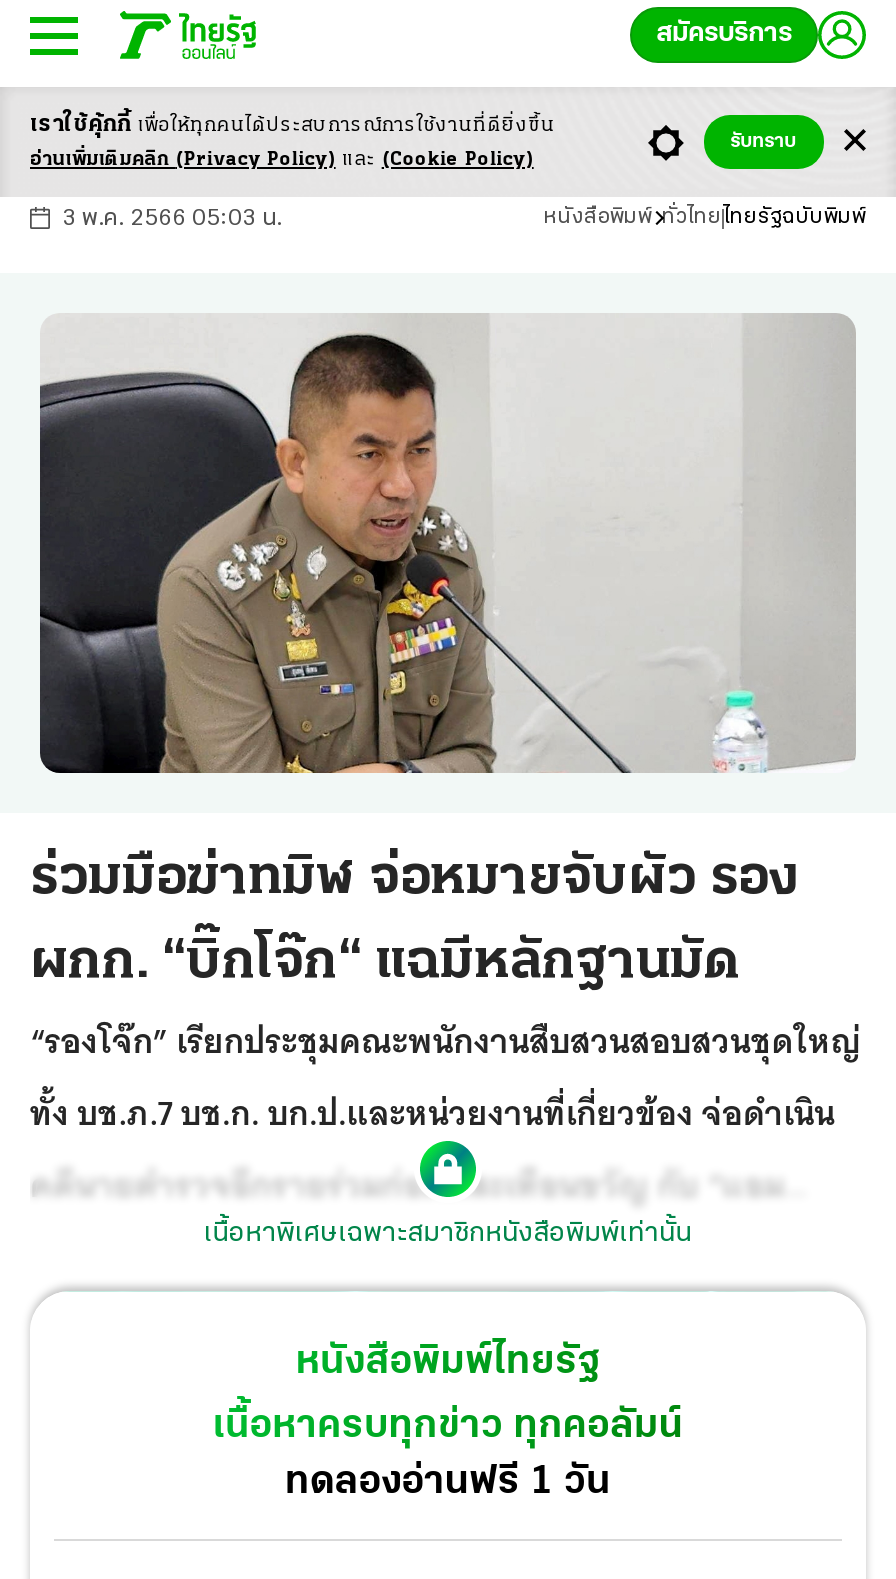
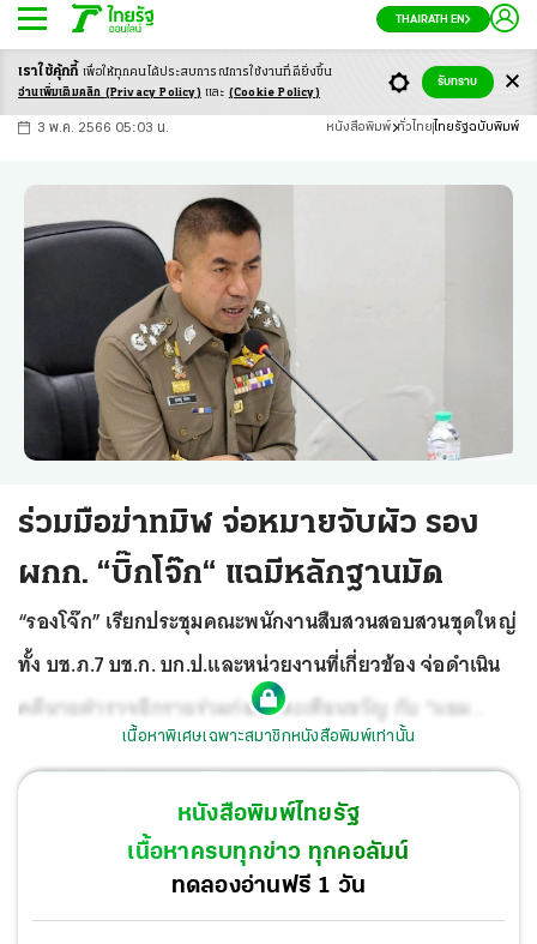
- สมัครบริการ
+ THAIRATH EN
